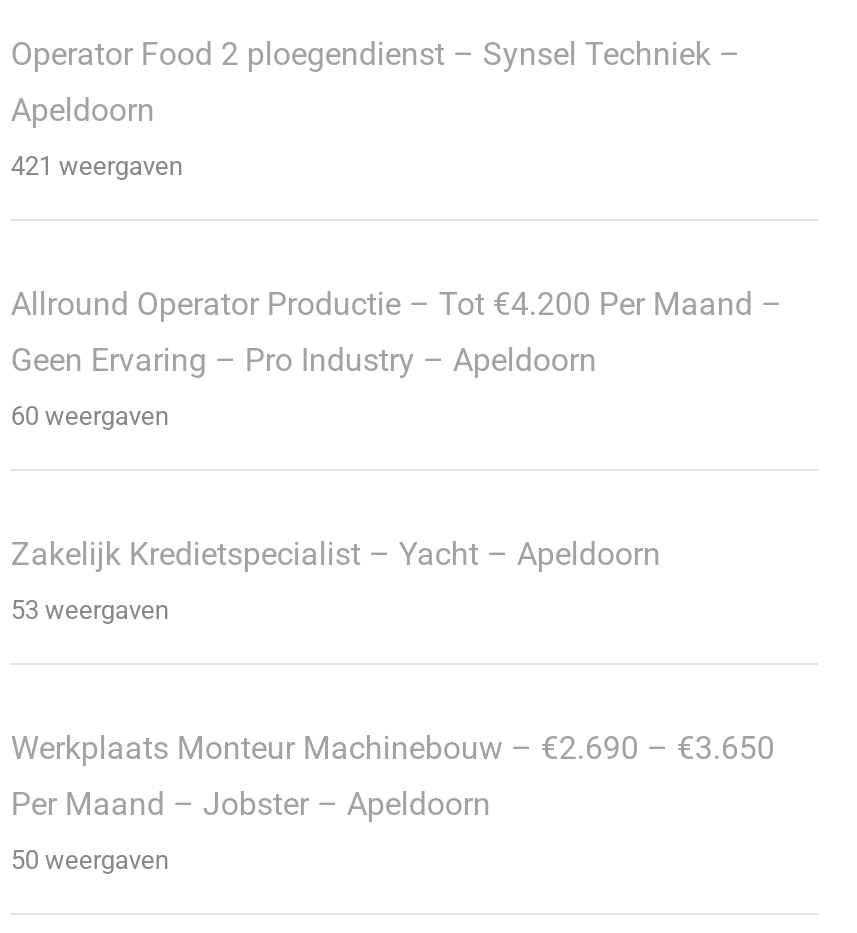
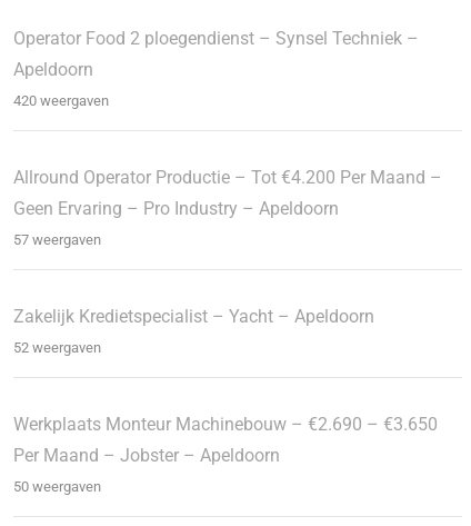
- 421 weergaven
+ 420 weergaven

- 60 weergaven
+ 57 weergaven

- 53 weergaven
+ 52 weergaven
